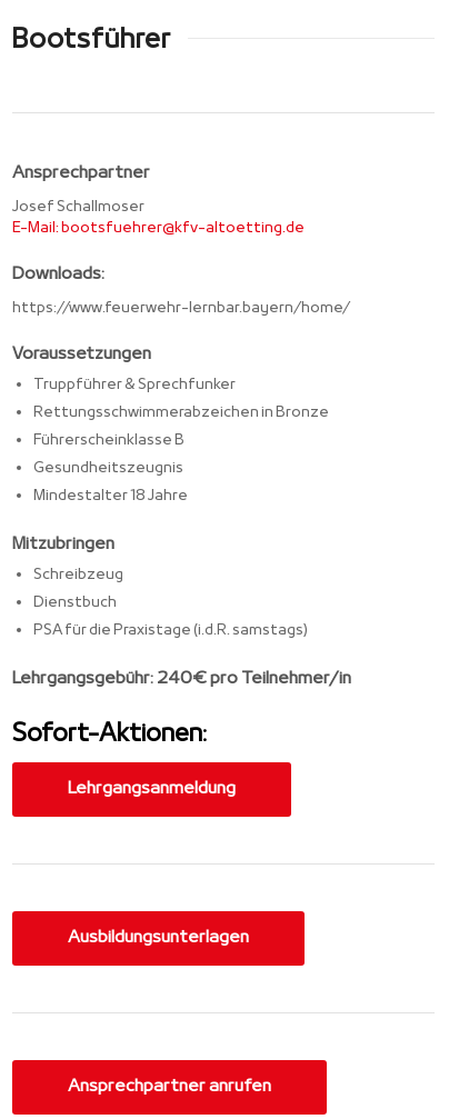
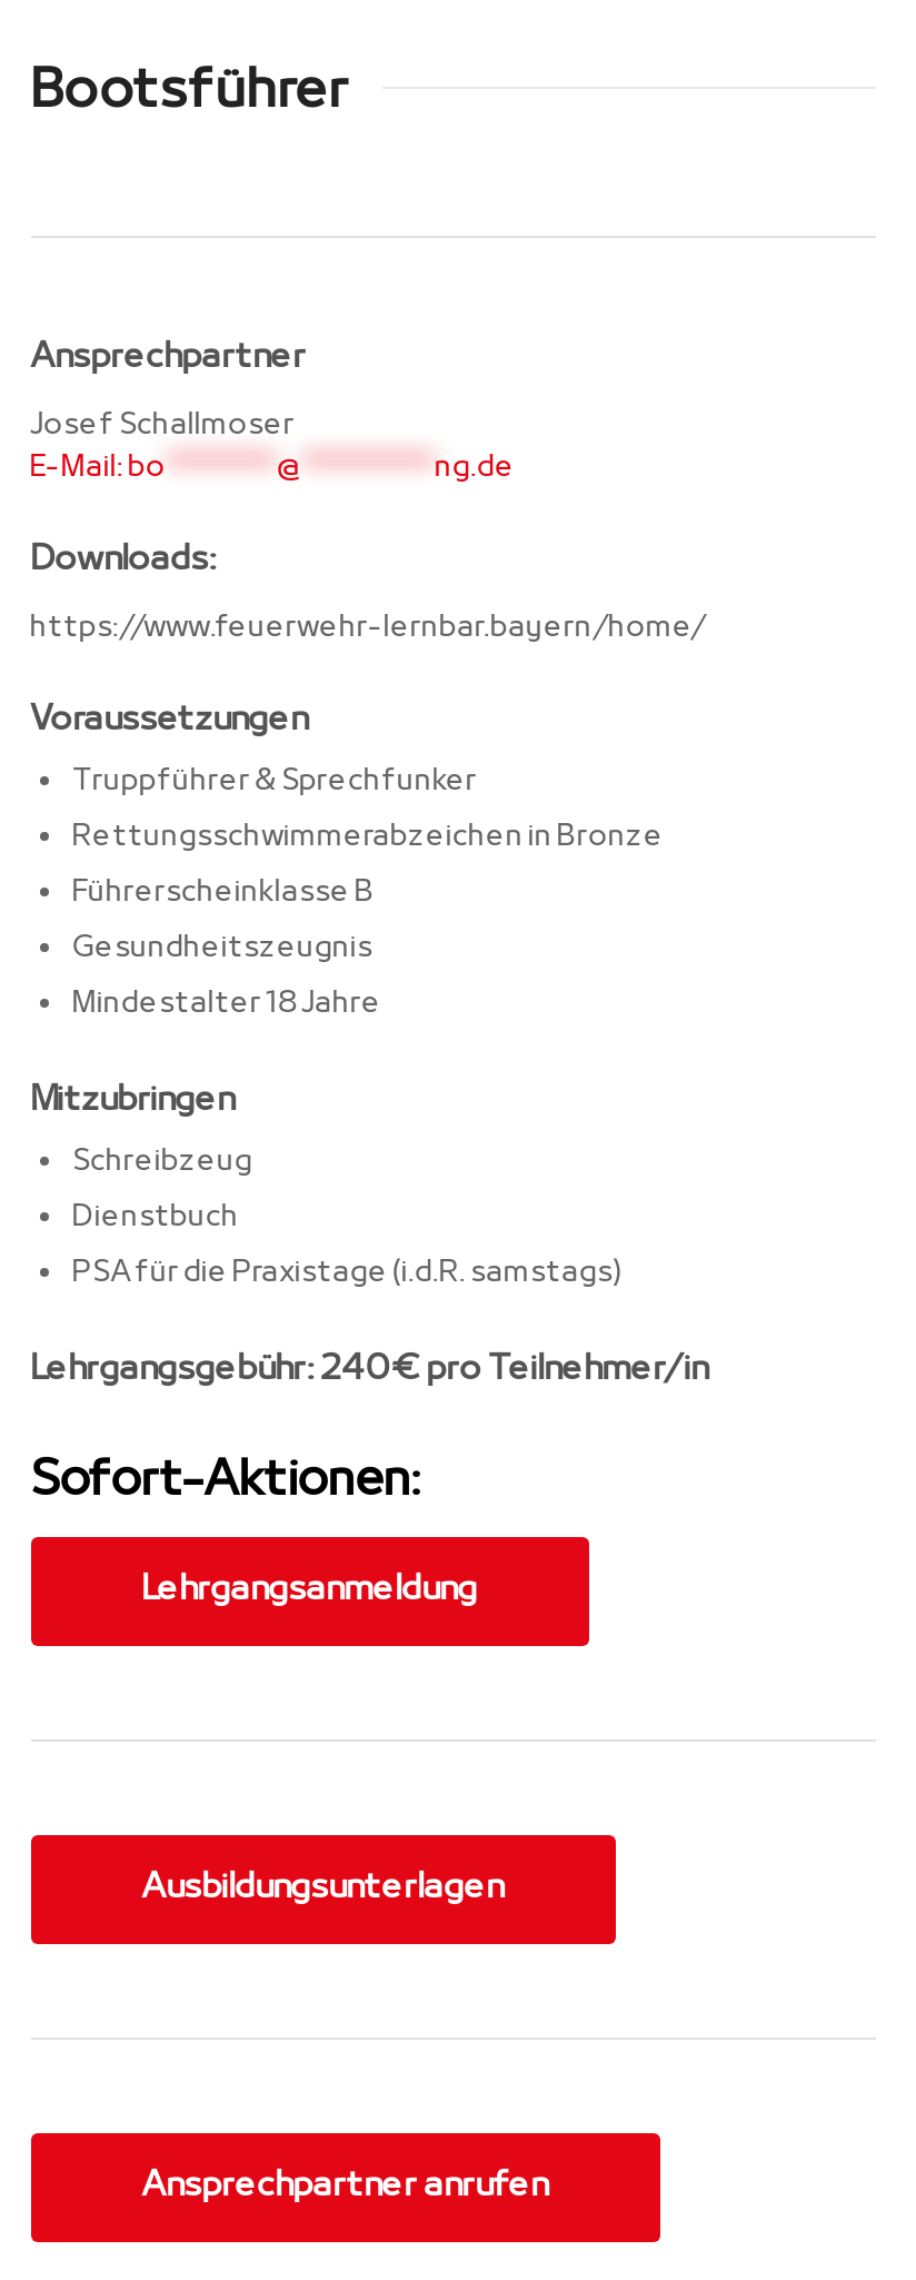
- E-Mail: bootsfuehrer@kfv-altoetting.de
+ E-Mail: bo ********** @ ************ ng.de
